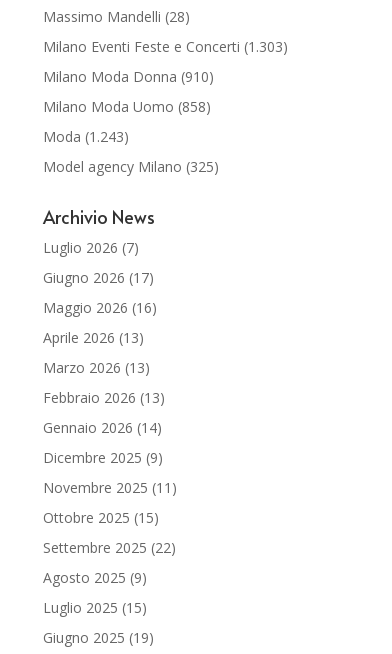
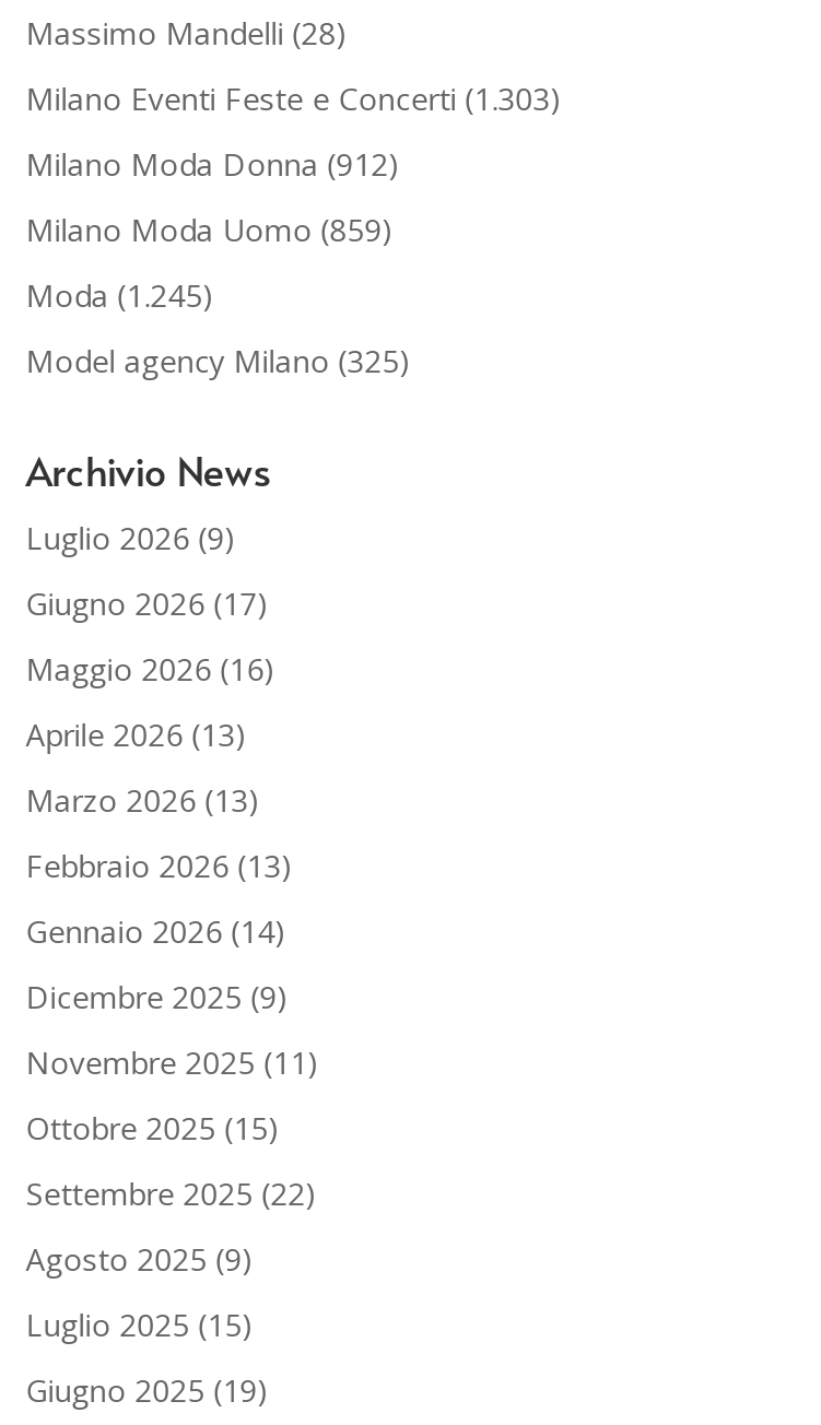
- Milano Moda Donna (910)
+ Milano Moda Donna (912)

- Milano Moda Uomo (858)
+ Milano Moda Uomo (859)

- Moda (1.243)
+ Moda (1.245)

- Luglio 2026 (7)
+ Luglio 2026 (9)
